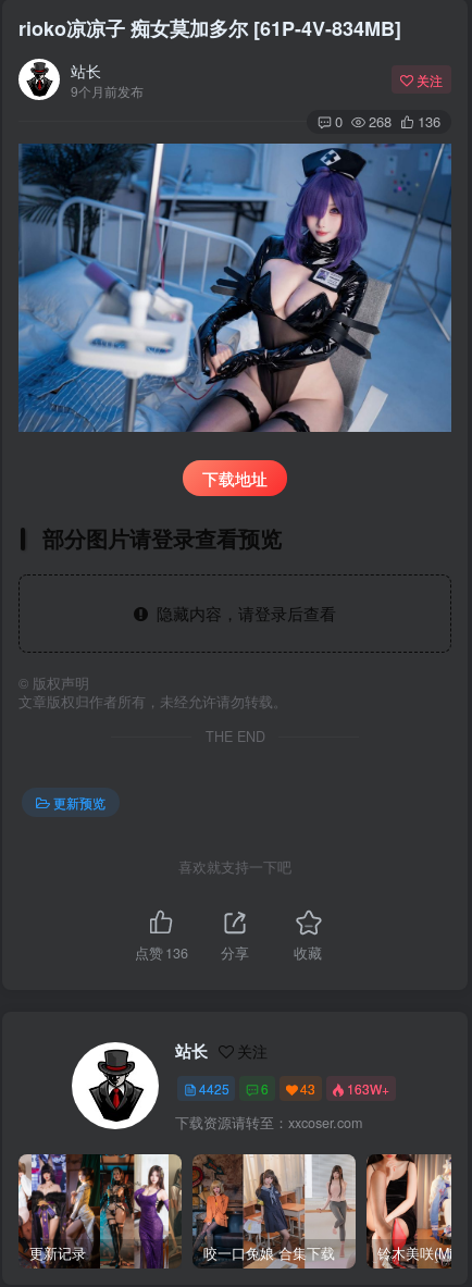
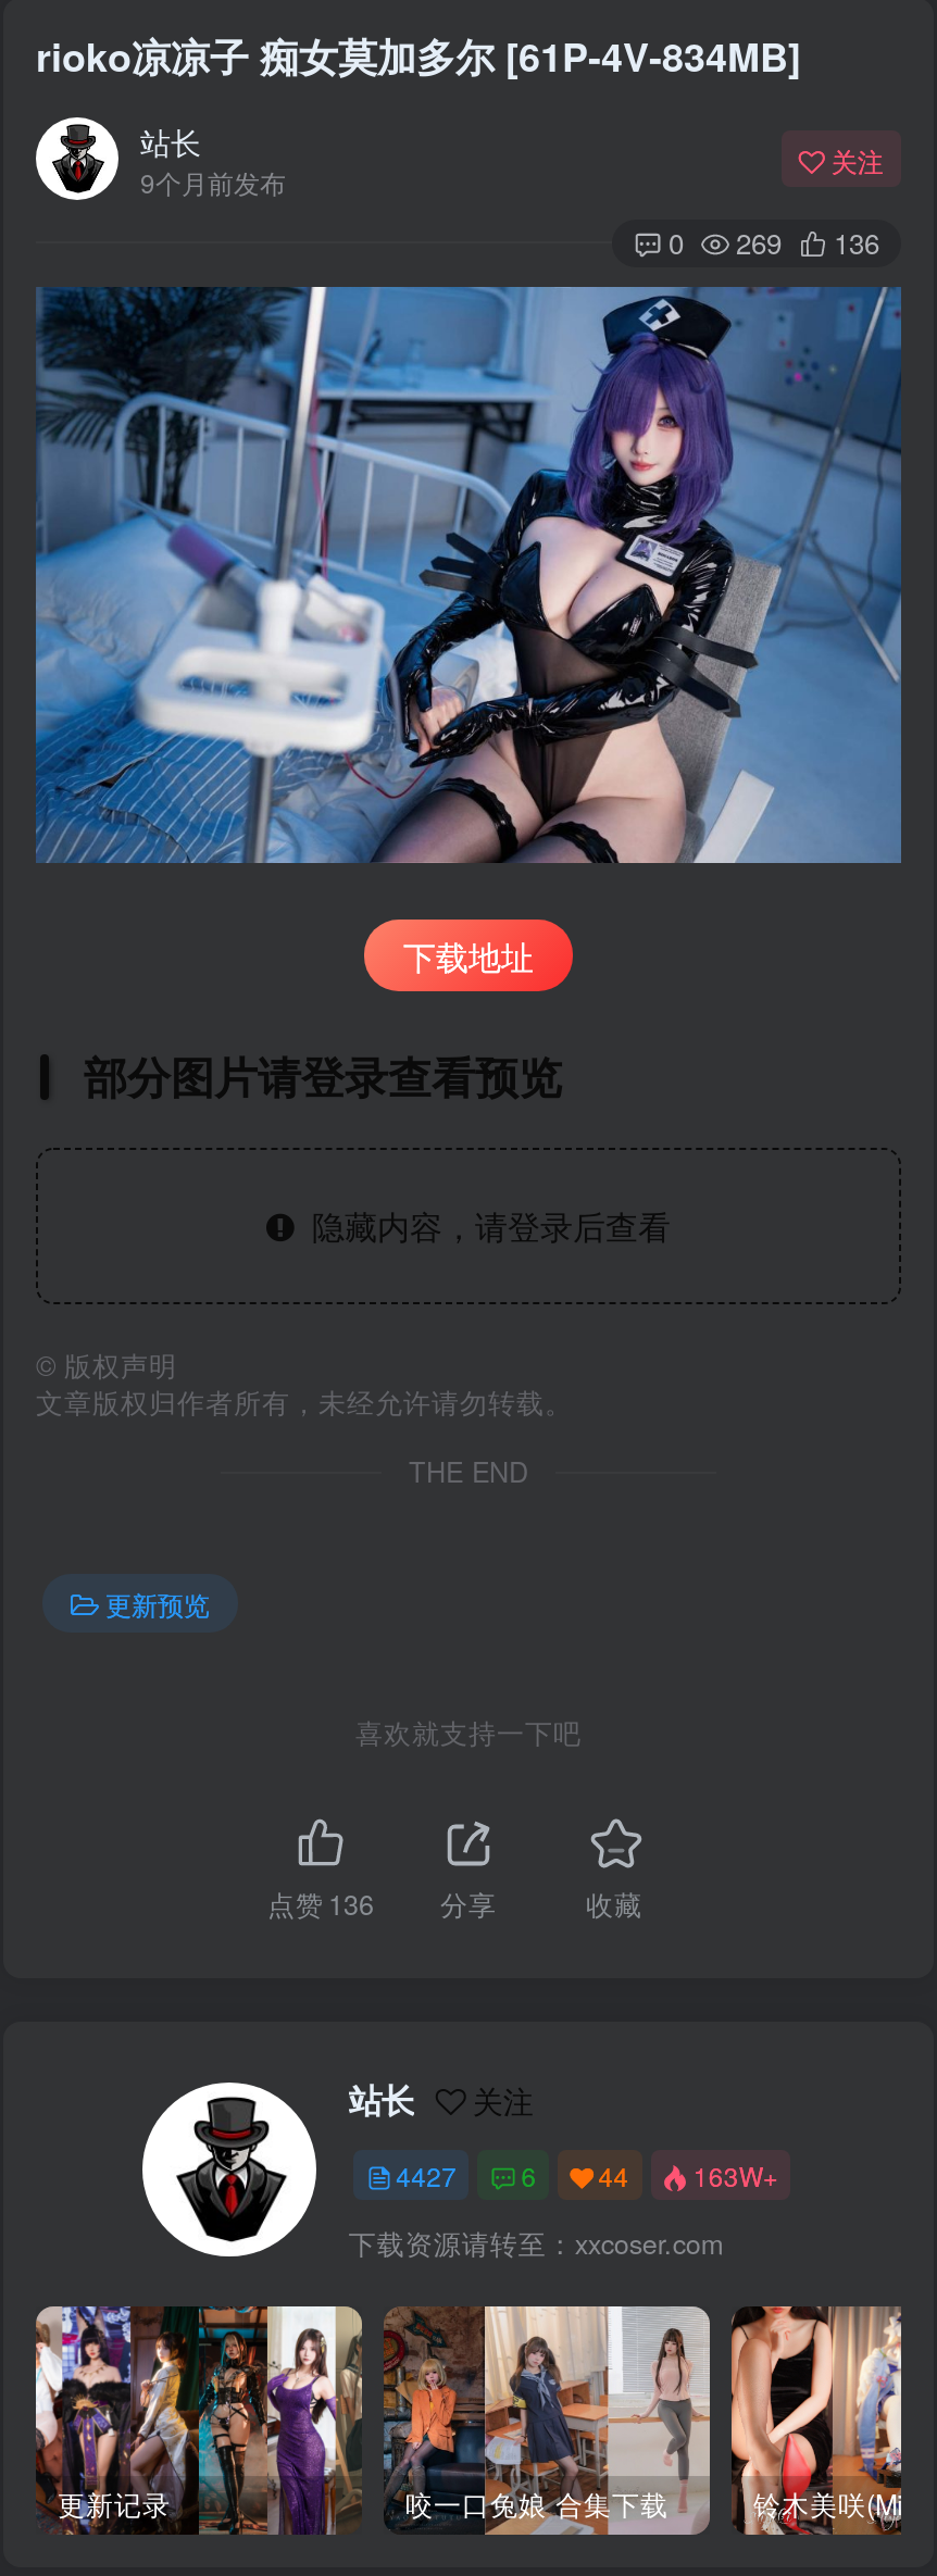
- 0 268 136
+ 0 269 136

- 4425
+ 4427

- 43
+ 44
